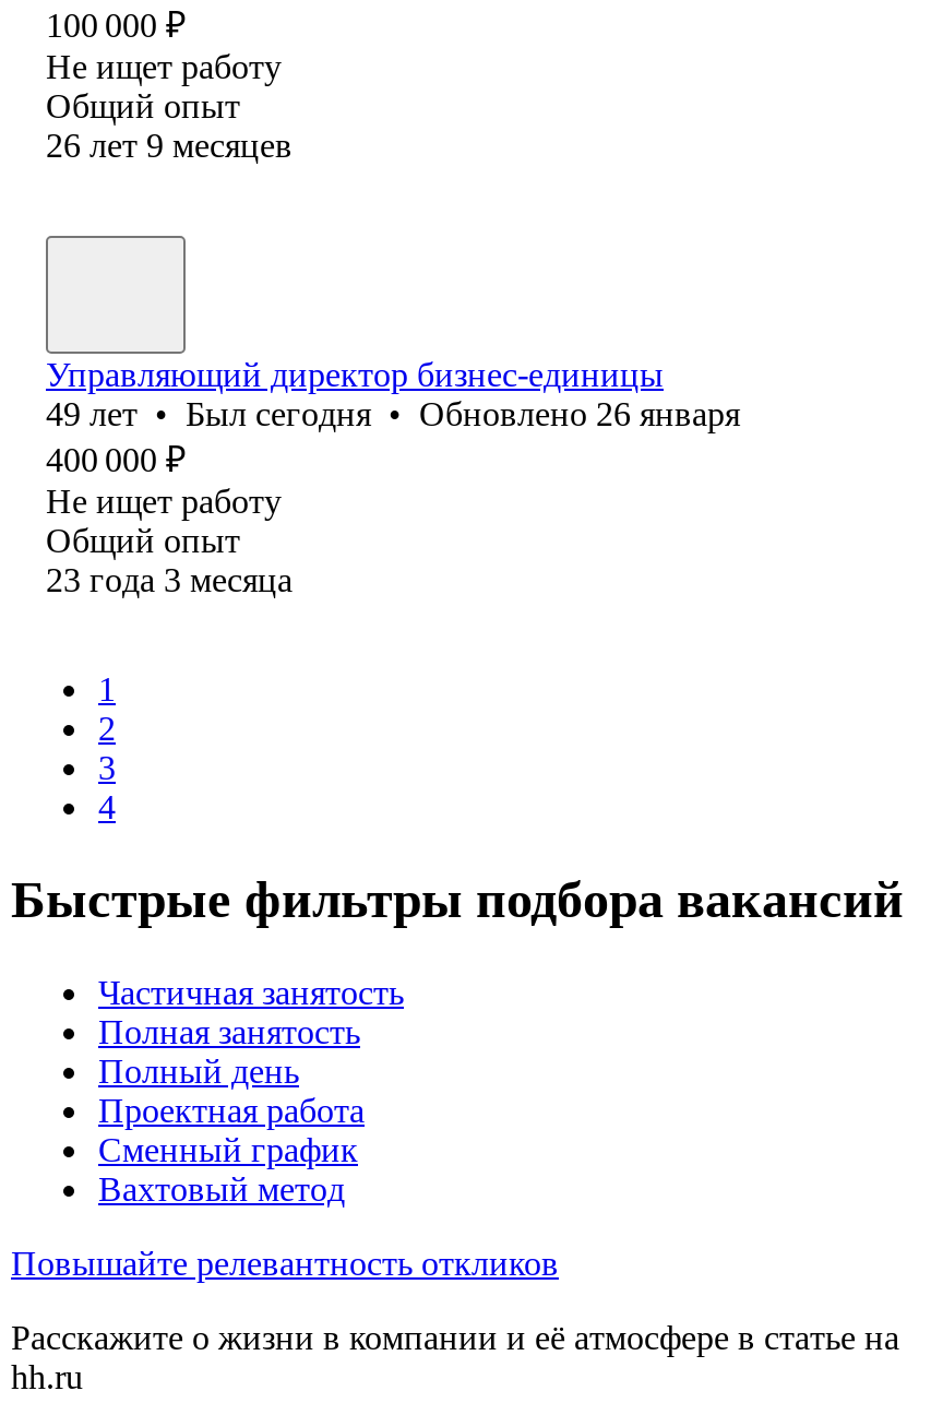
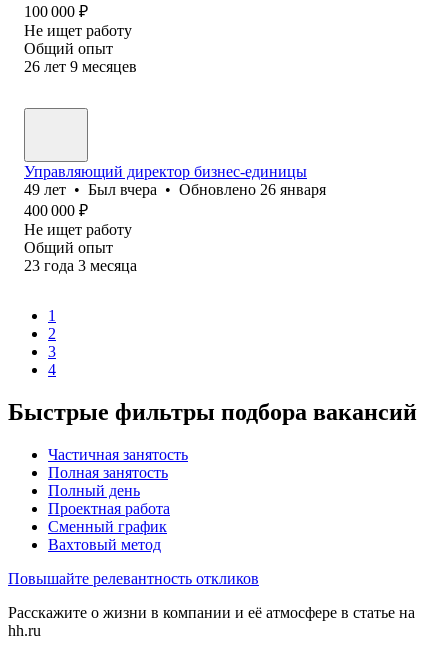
- 49 лет • Был сегодня • Обновлено 26 января
+ 49 лет • Был вчера • Обновлено 26 января
